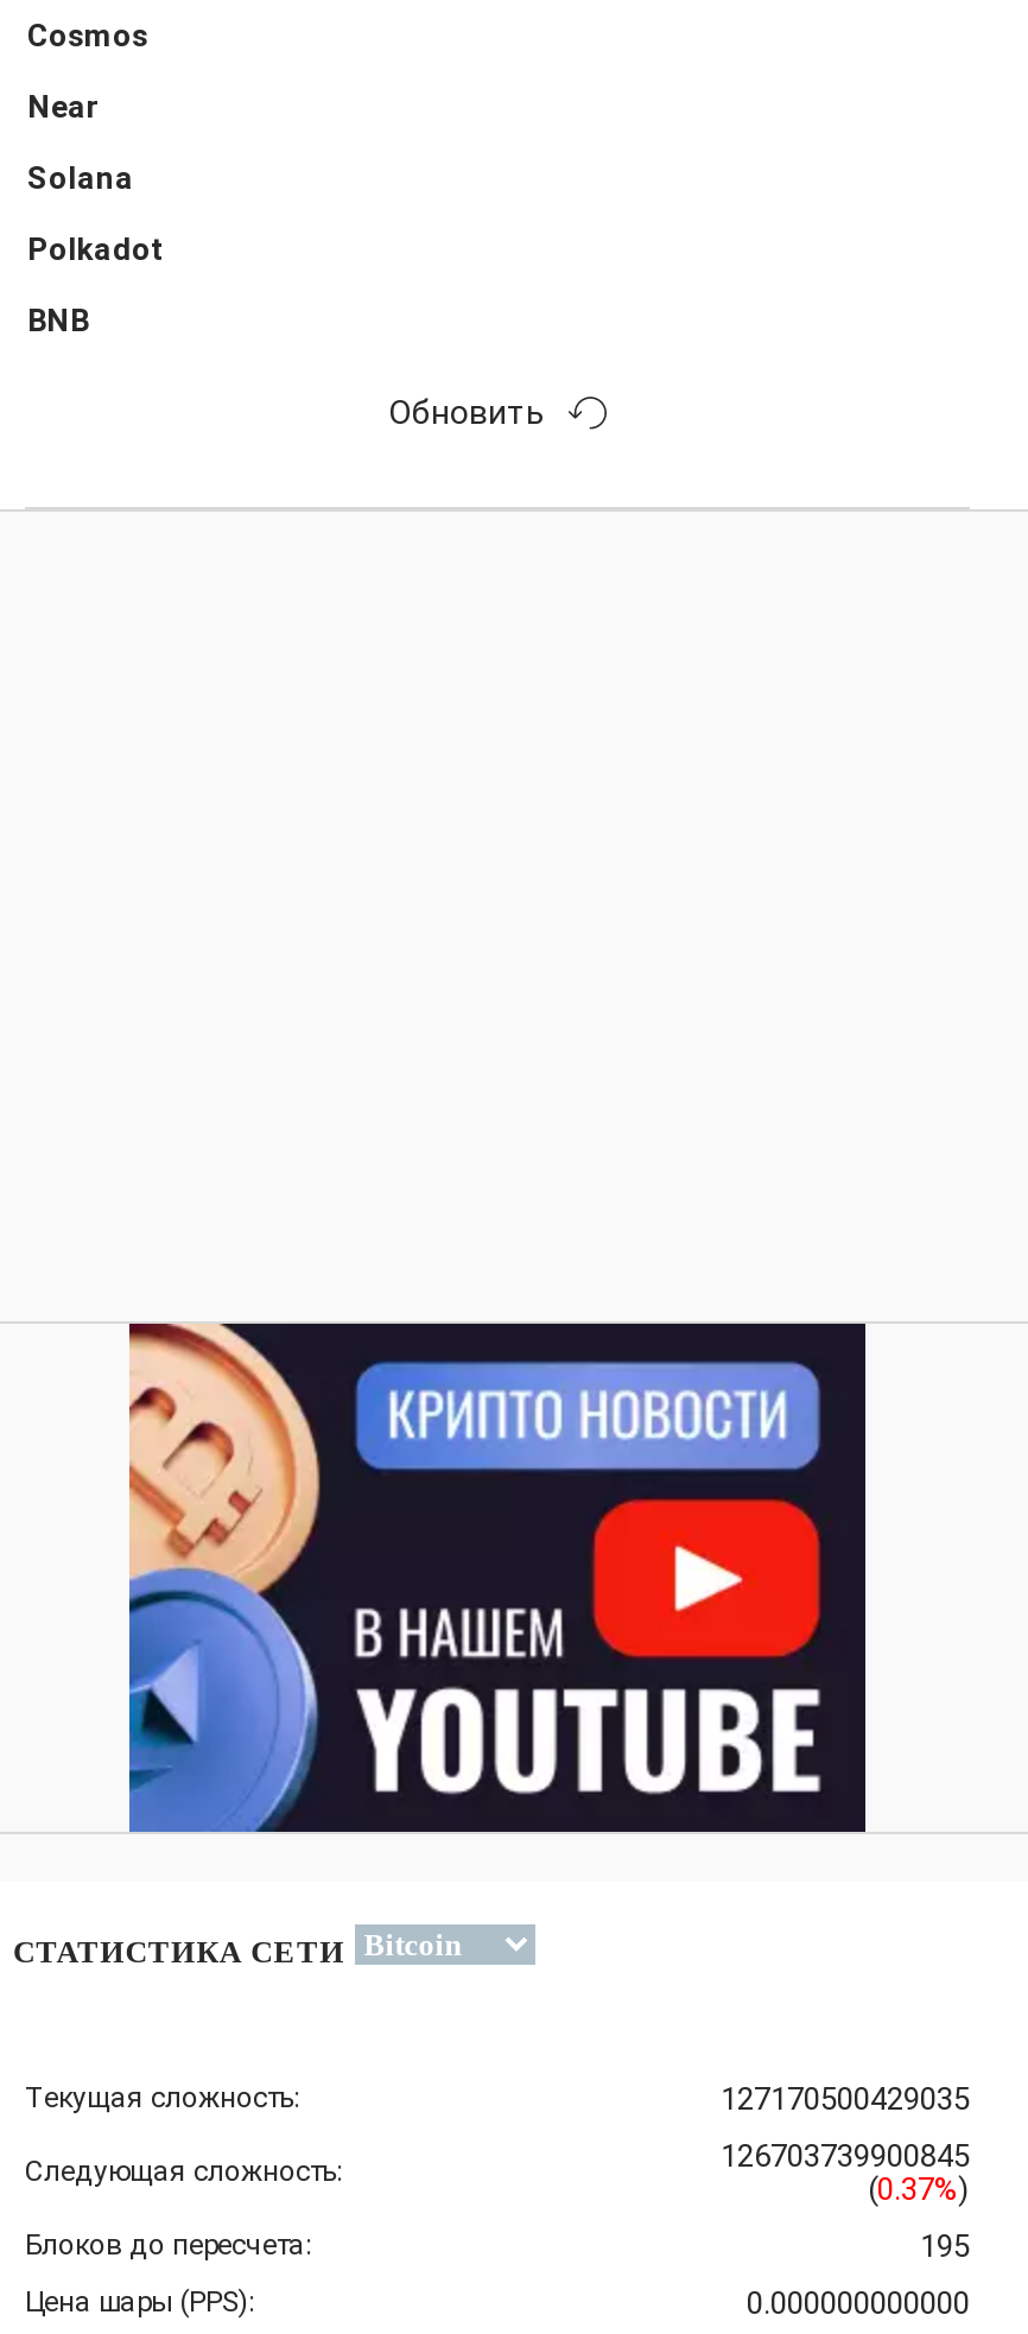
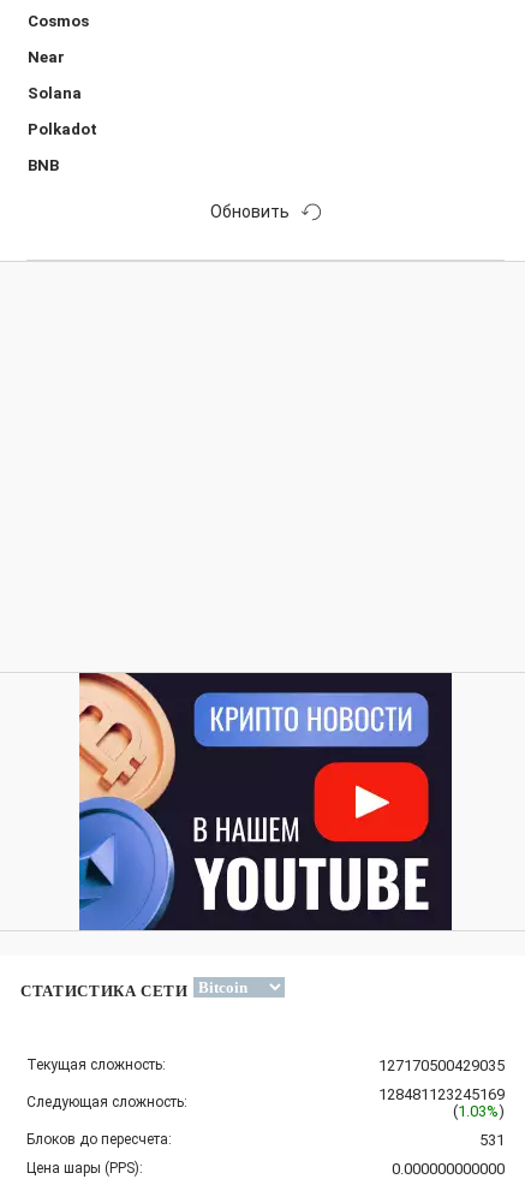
- 126703739900845
+ 128481123245169

- (0.37%)
+ (1.03%)

- 195
+ 531
